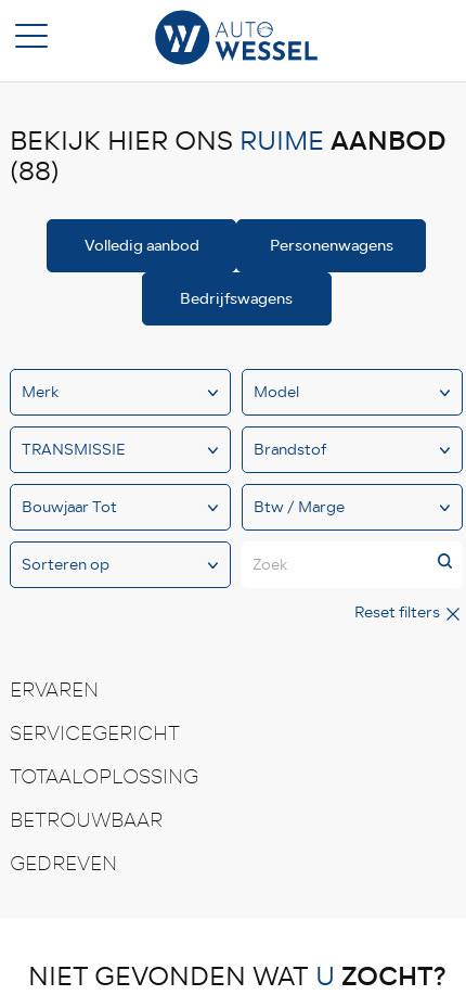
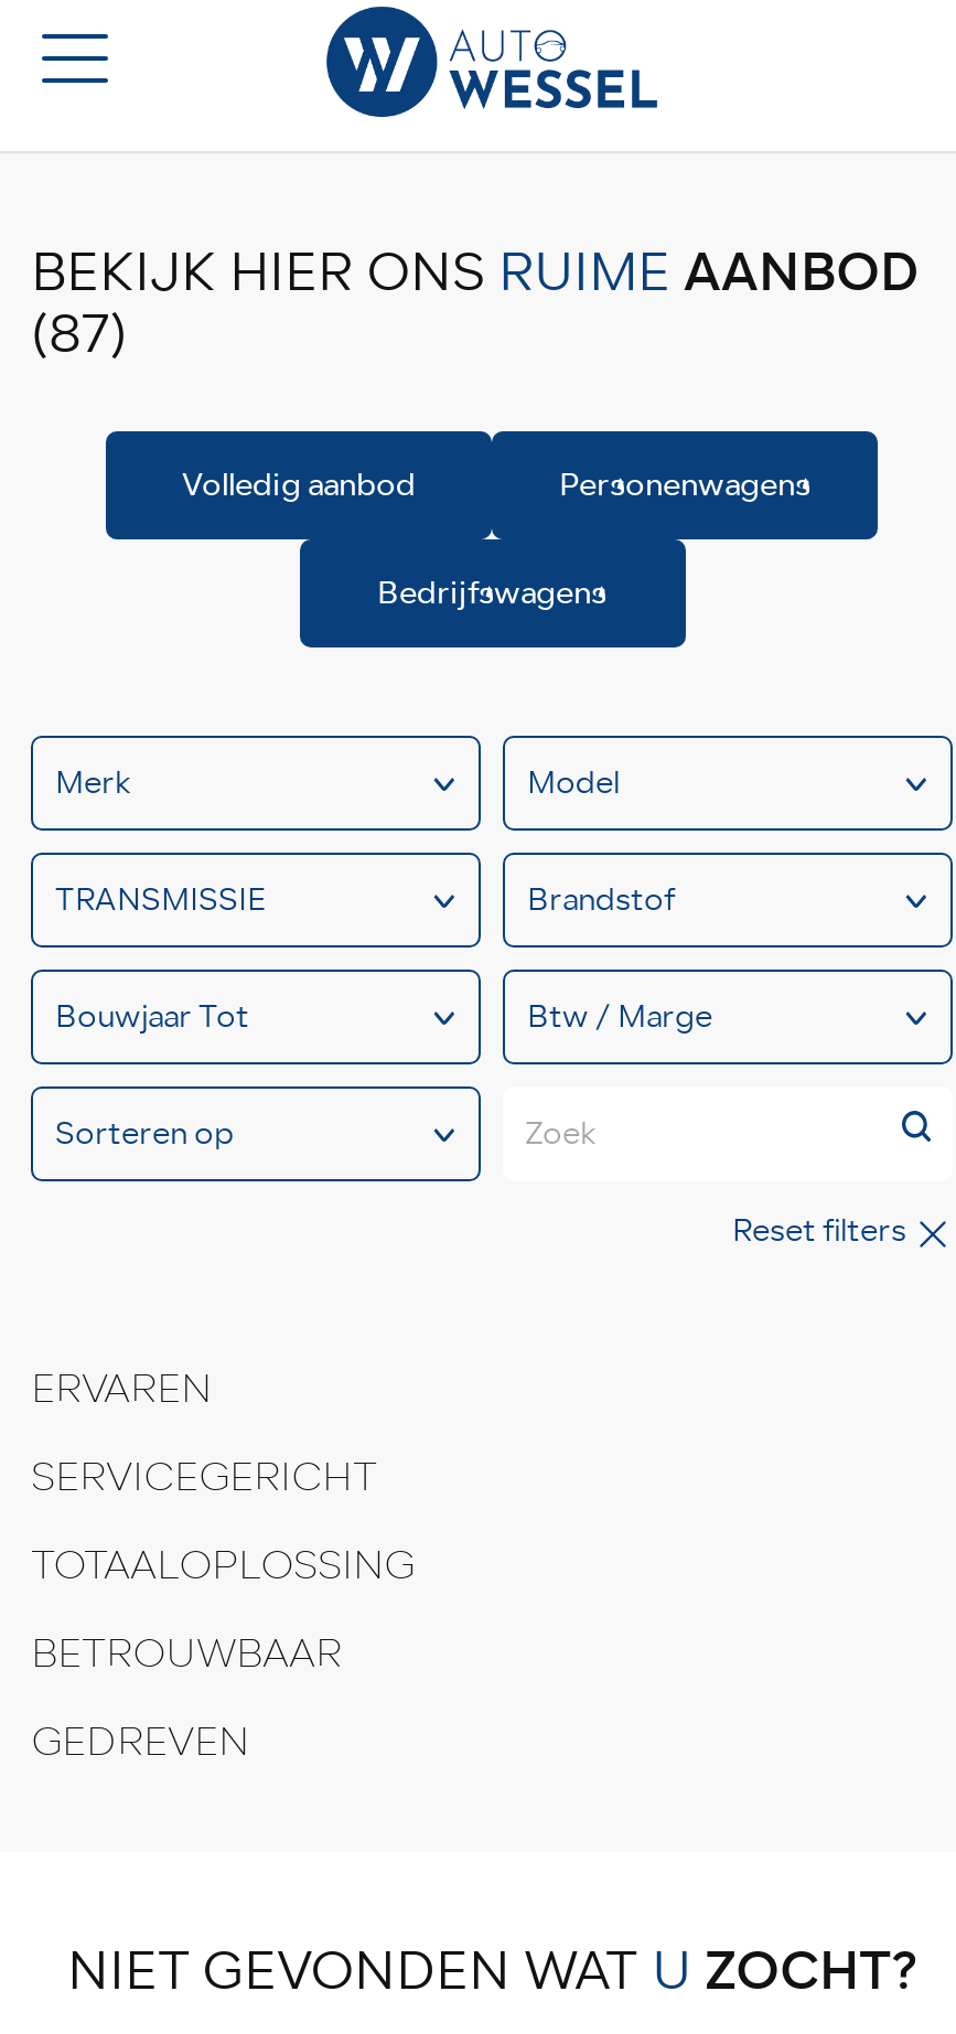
- (88)
+ (87)
